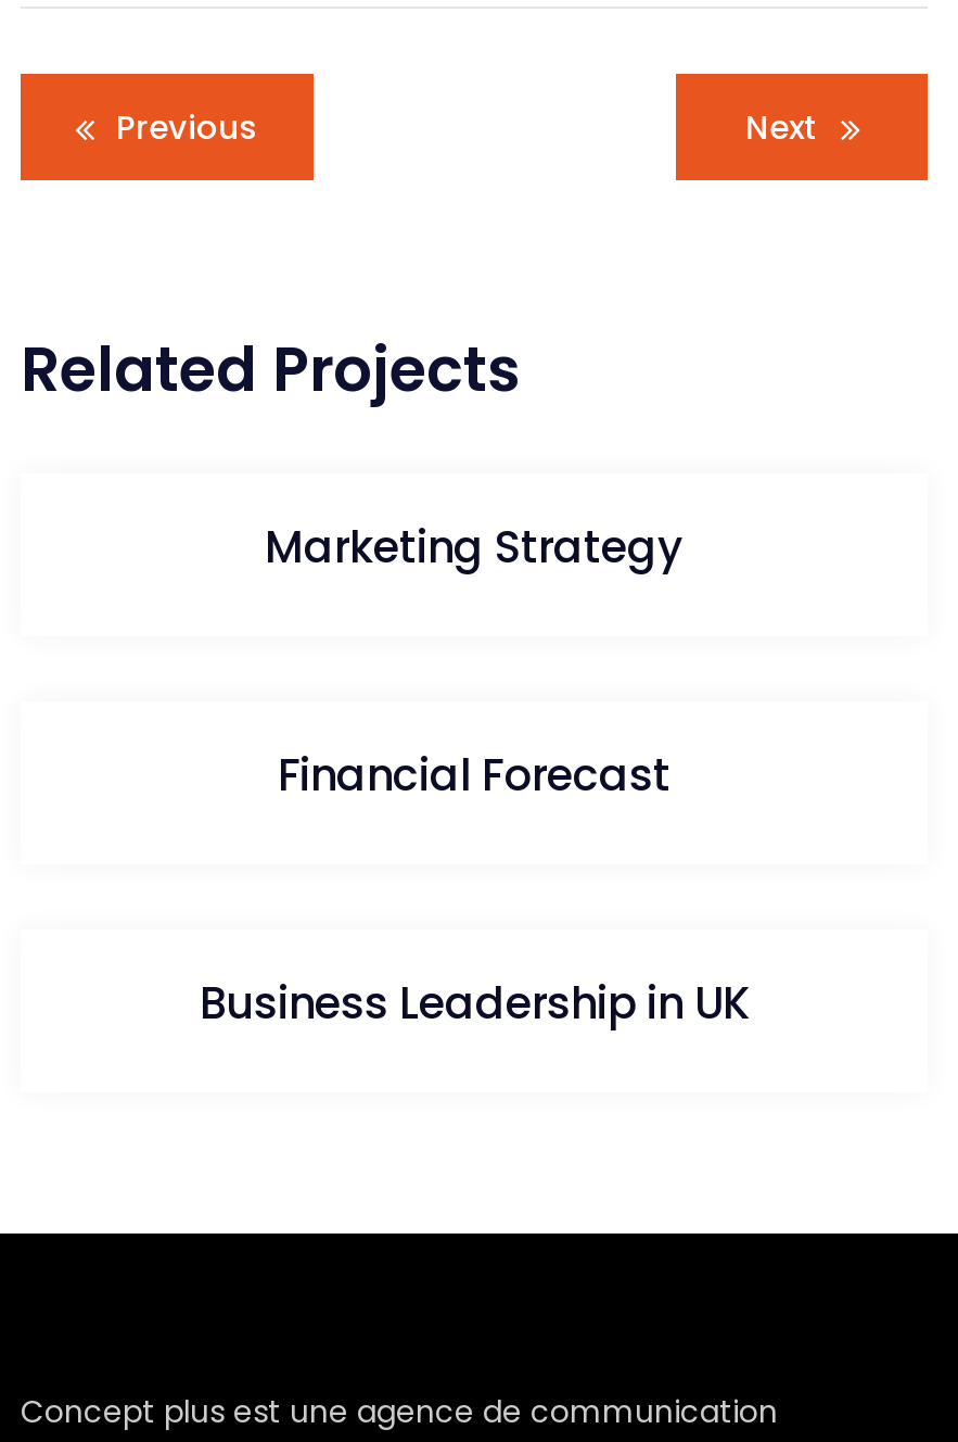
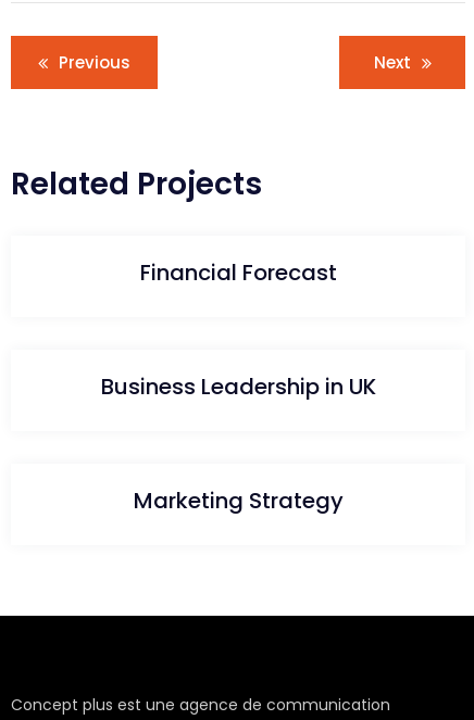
moved down: Marketing Strategy

moved up: Financial Forecast | Business Leadership in UK
